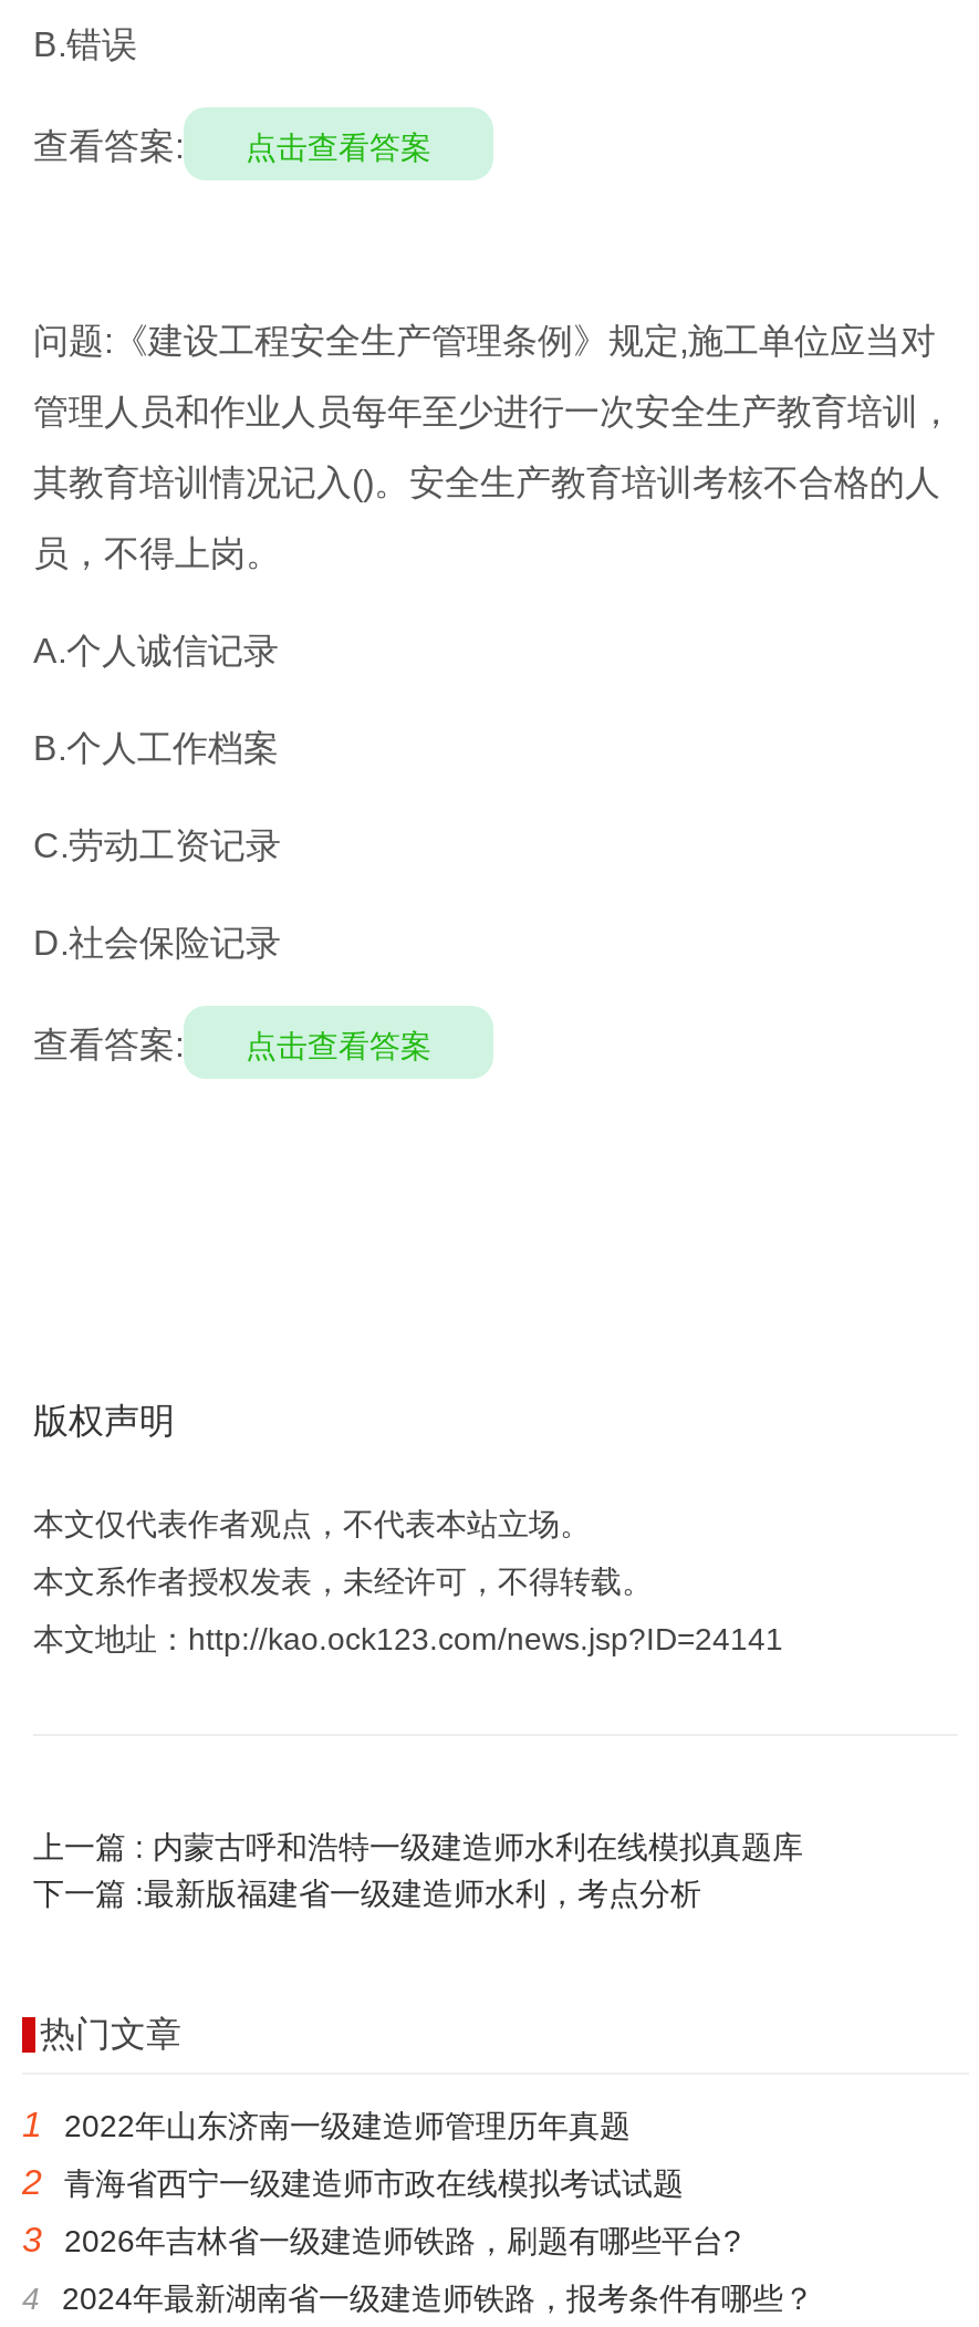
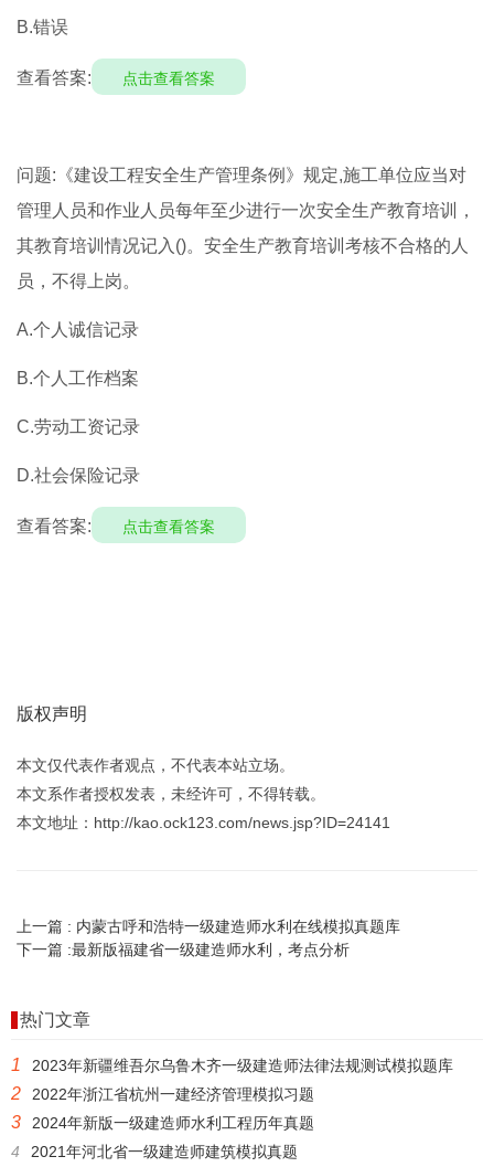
- 2022年山东济南一级建造师管理历年真题
+ 2023年新疆维吾尔乌鲁木齐一级建造师法律法规测试模拟题库

- 青海省西宁一级建造师市政在线模拟考试试题
+ 2022年浙江省杭州一建经济管理模拟习题

- 2026年吉林省一级建造师铁路，刷题有哪些平台?
+ 2024年新版一级建造师水利工程历年真题

- 2024年最新湖南省一级建造师铁路，报考条件有哪些？
+ 2021年河北省一级建造师建筑模拟真题
